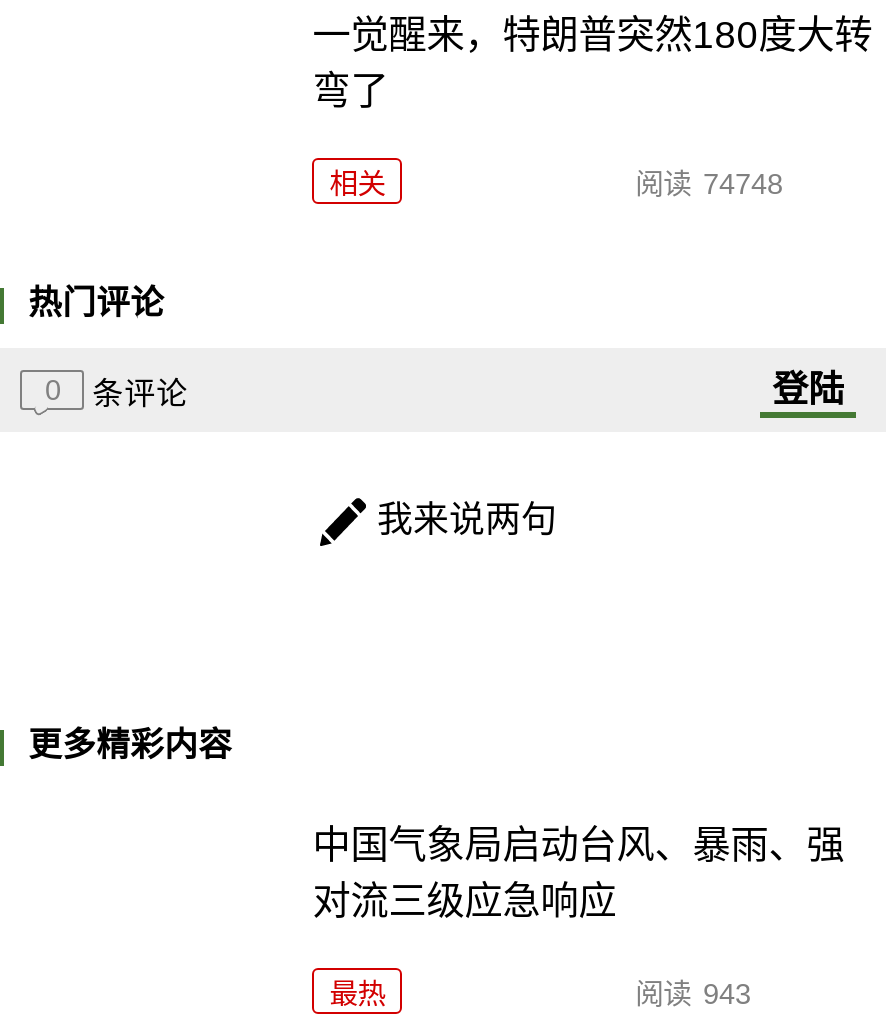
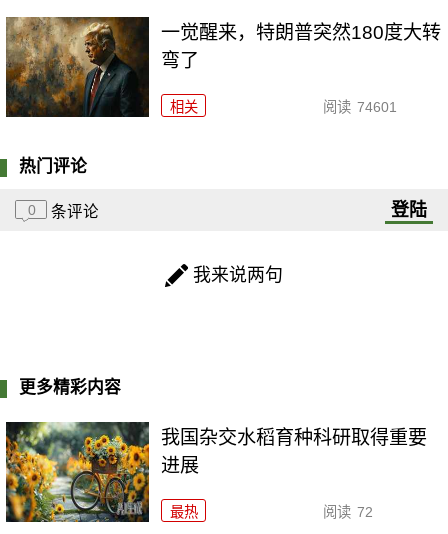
+ [image]

- 阅读 74748
+ 阅读 74601

+ [image]

- 中国气象局启动台风、暴雨、强
- 对流三级应急响应
+ 我国杂交水稻育种科研取得重要
+ 进展

- 阅读 943
+ 阅读 72
